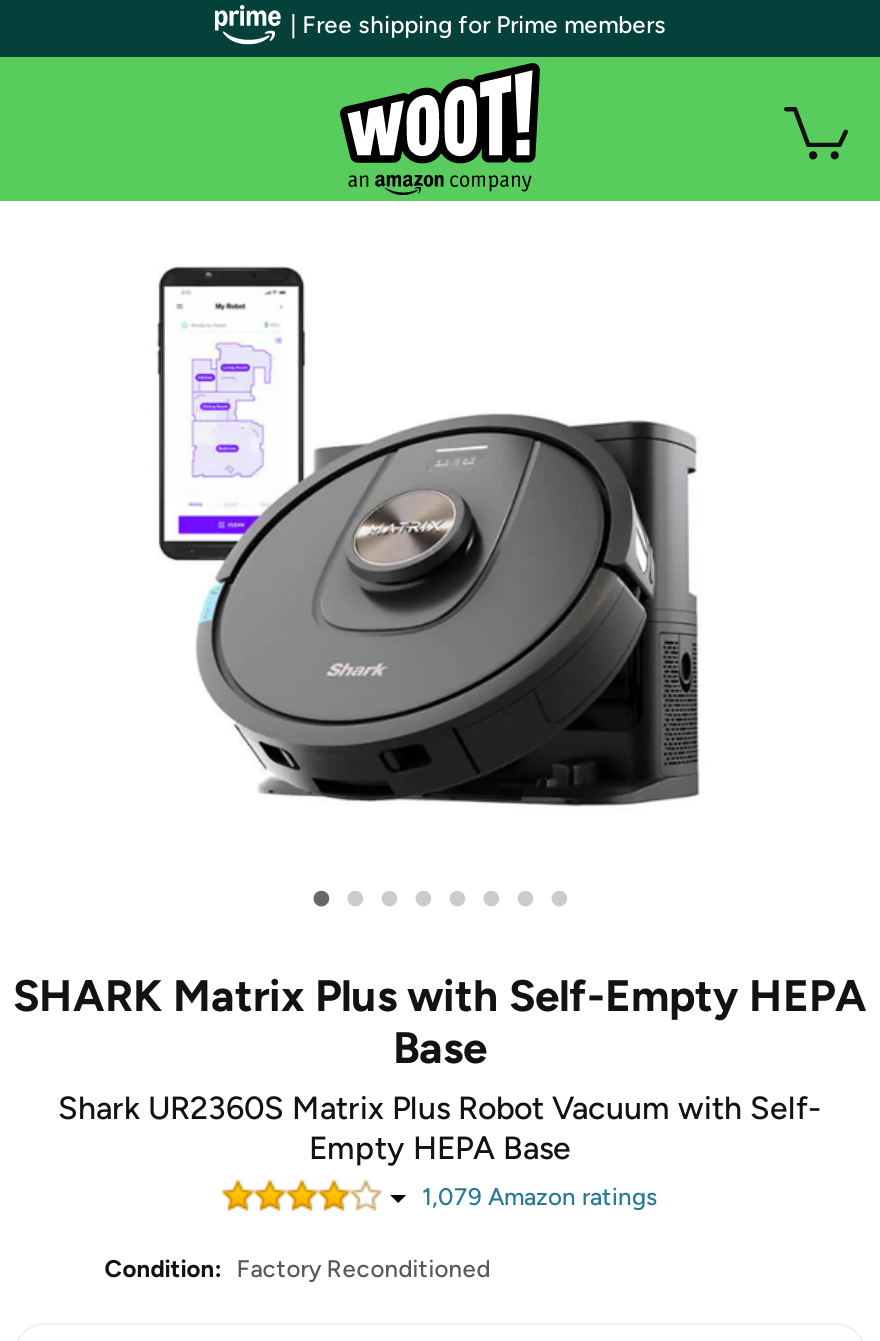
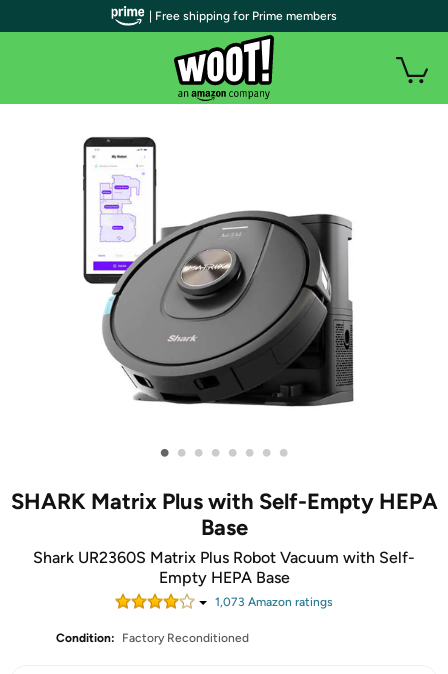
- 1,079 Amazon ratings
+ 1,073 Amazon ratings
